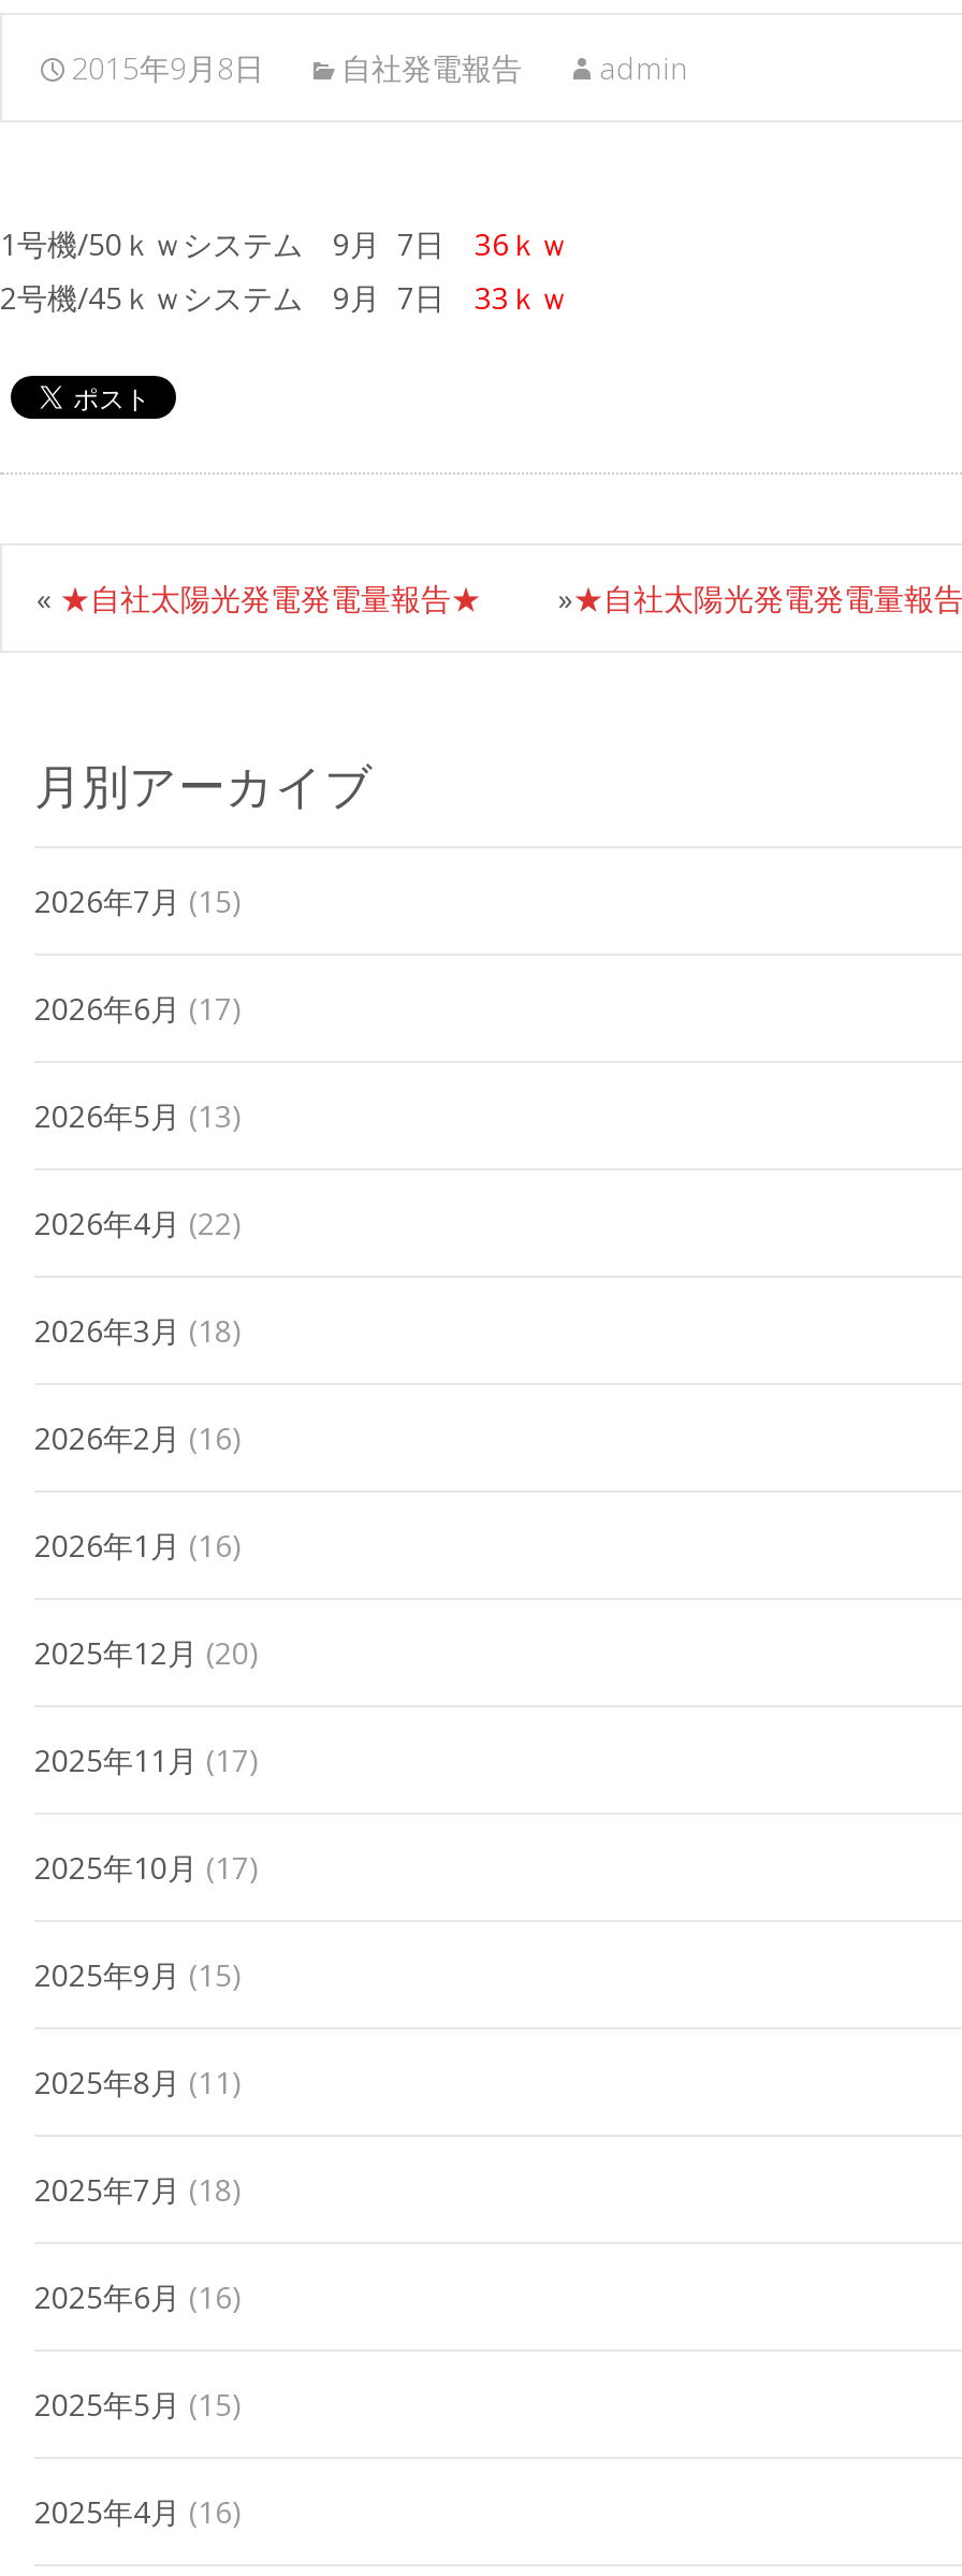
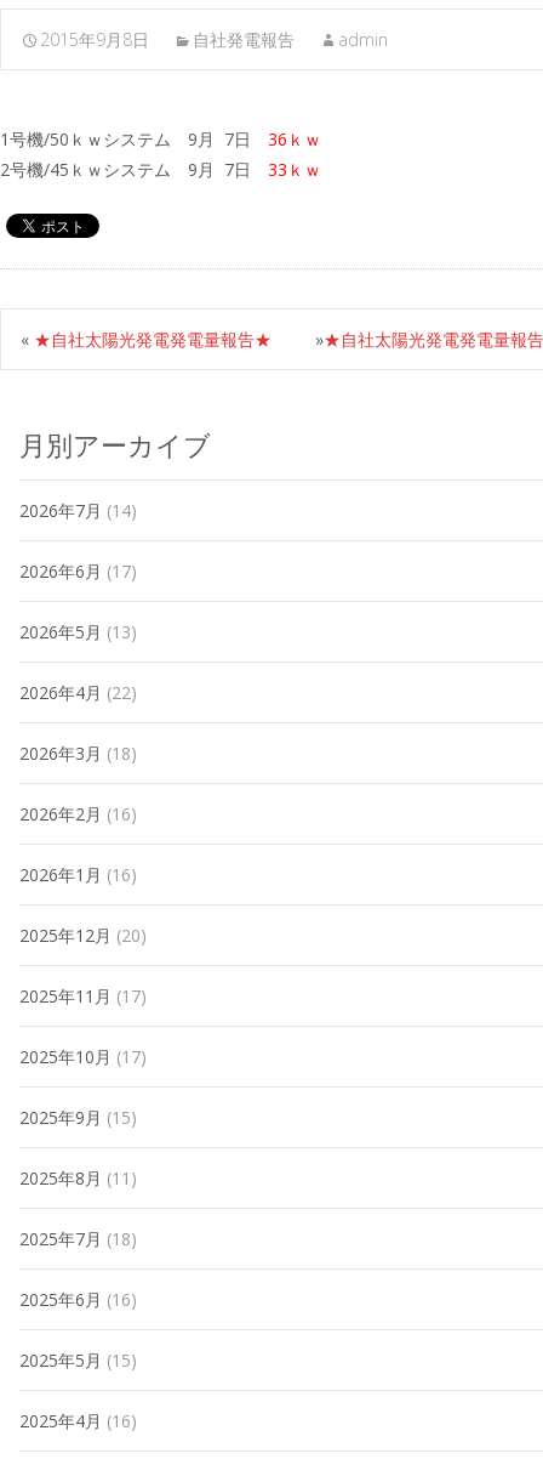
- 2026年7月(15)
+ 2026年7月(14)
